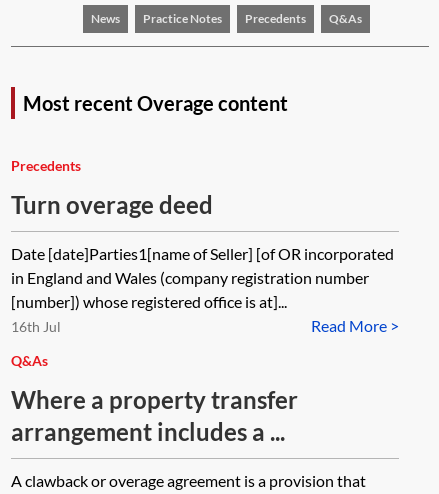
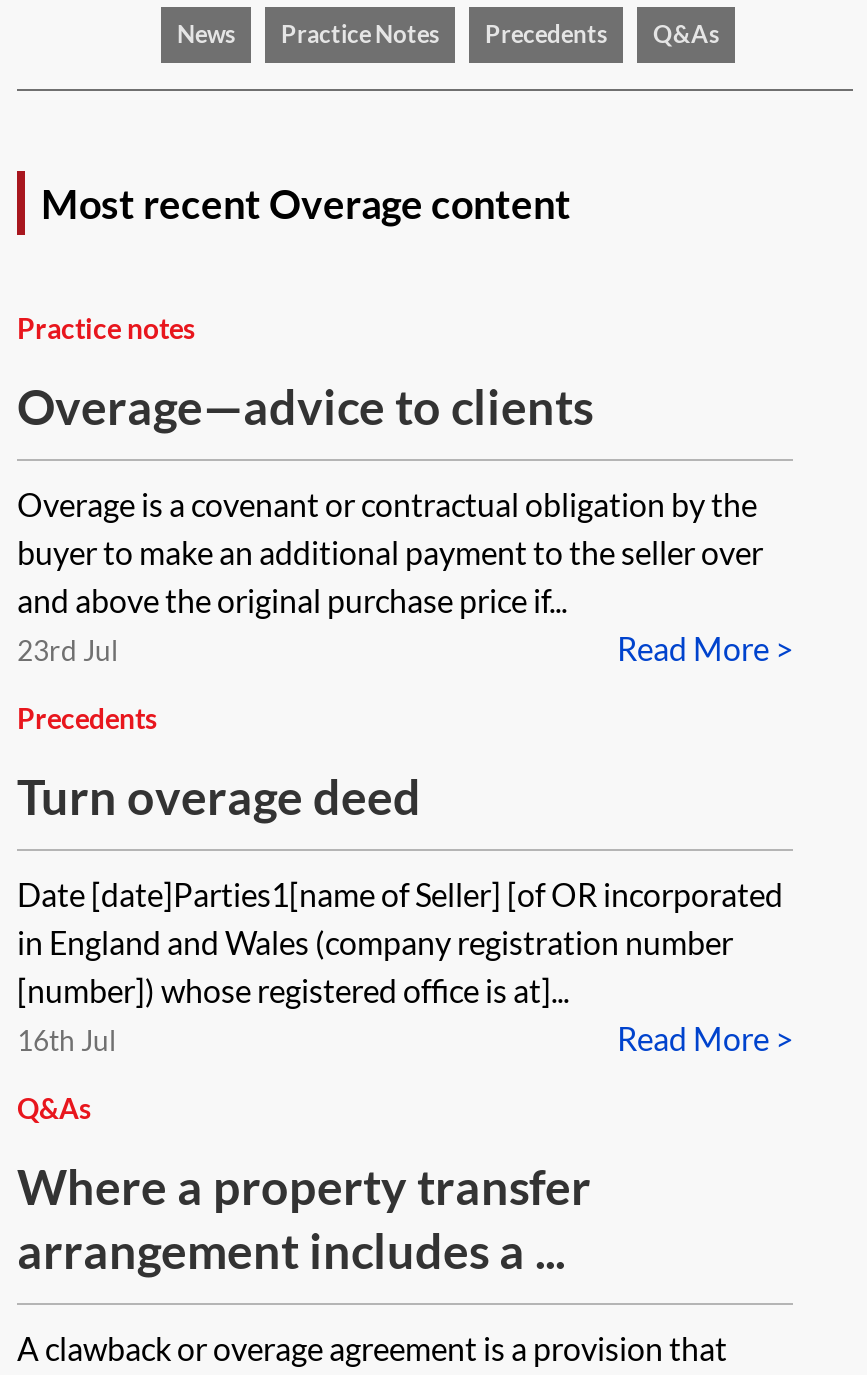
+ Practice notes
+ Overage—advice to clients
+ Overage is a covenant or contractual obligation by the
+ buyer to make an additional payment to the seller over
+ and above the original purchase price if...
+ Read More >
+ 23rd Jul
